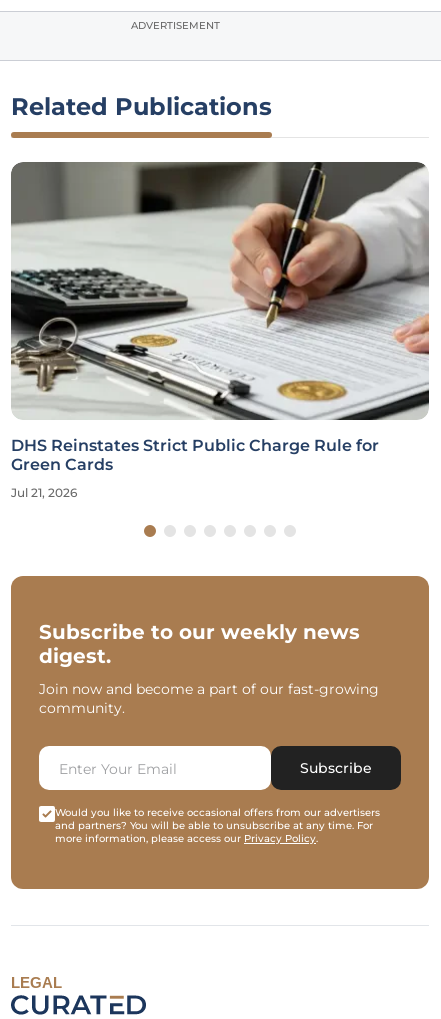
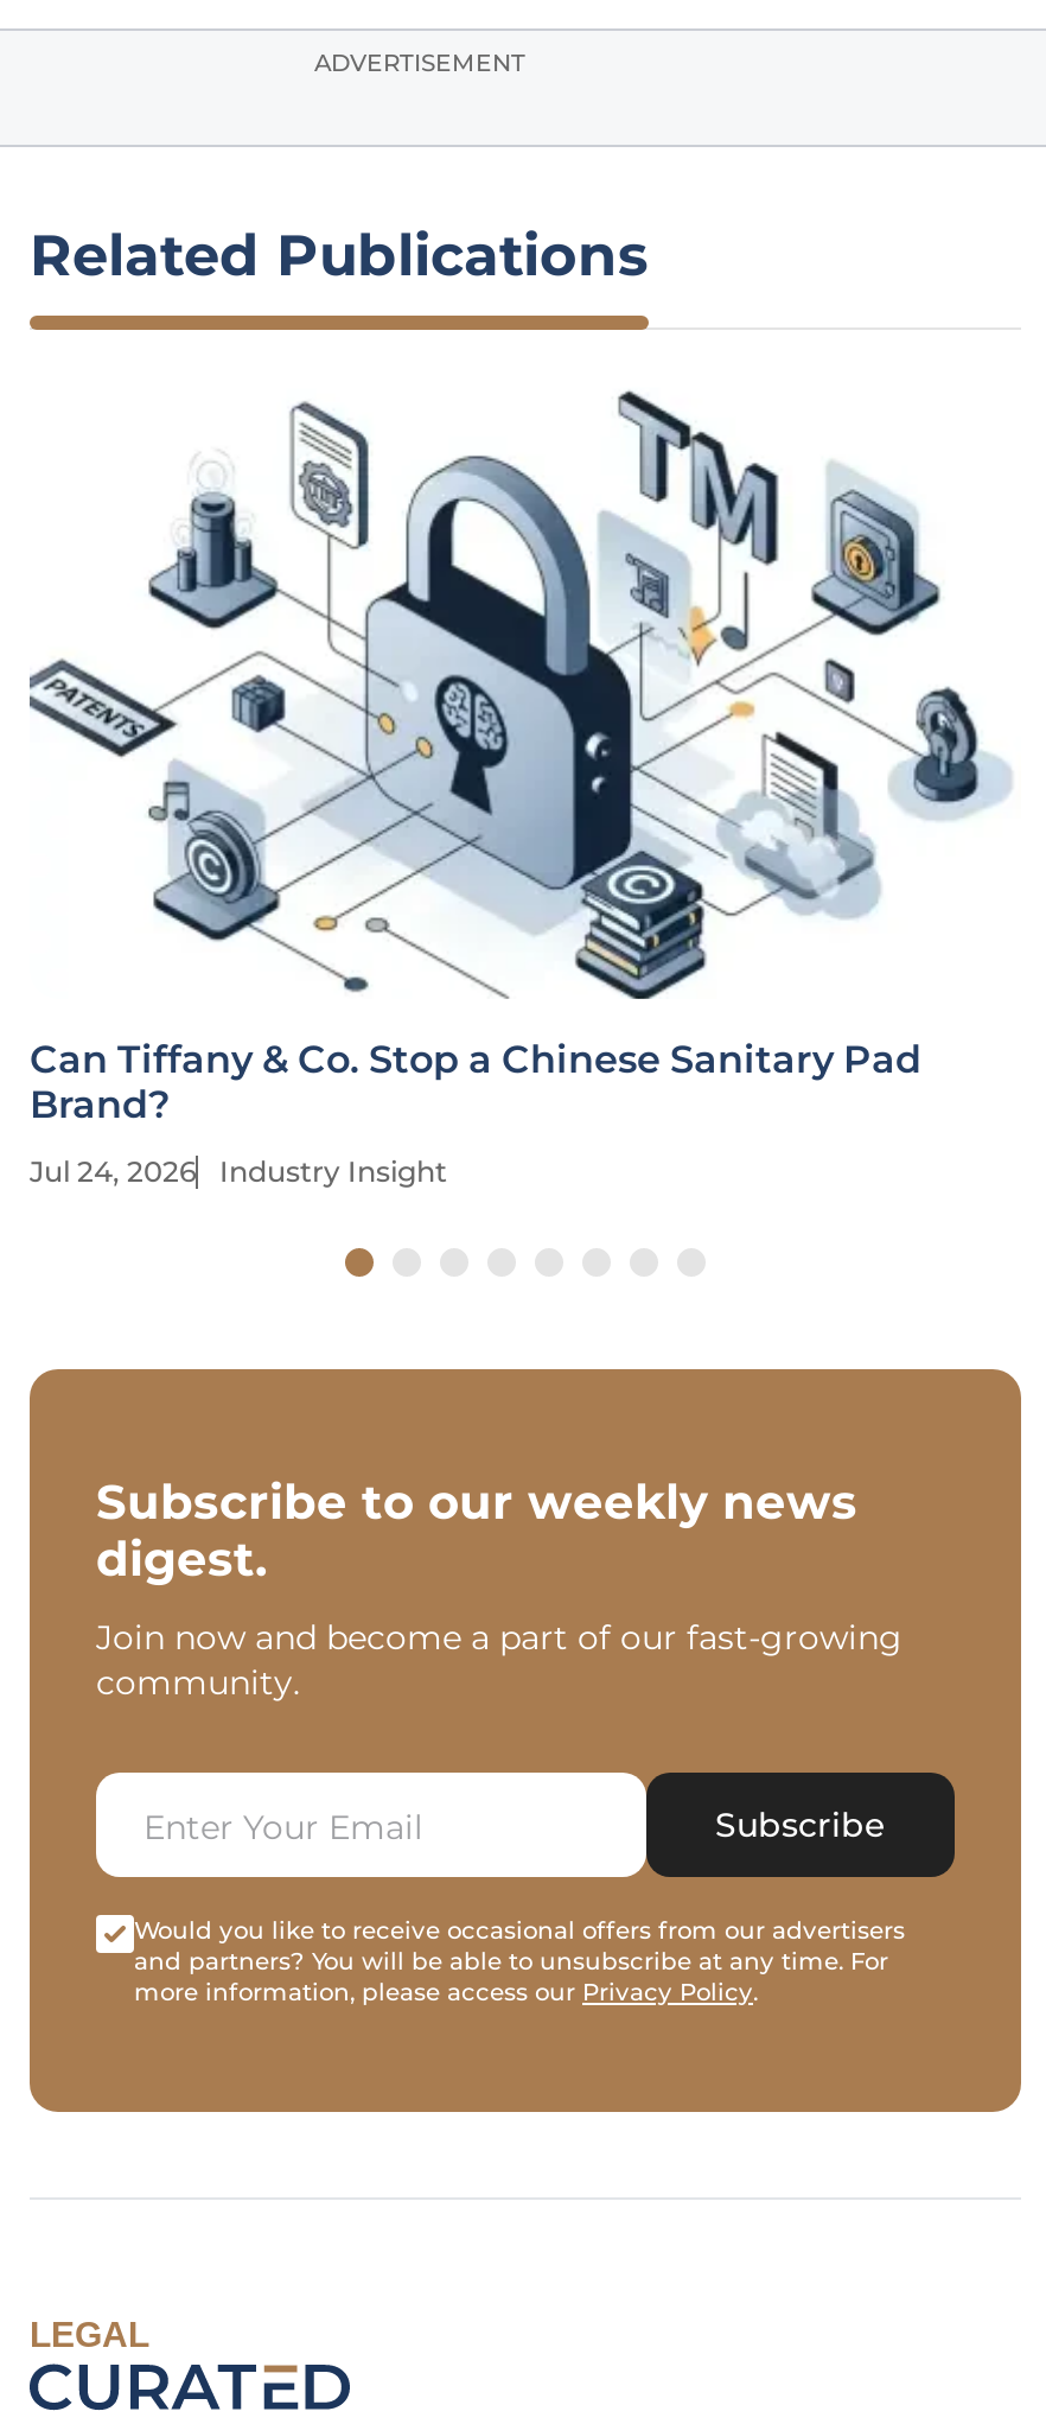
- [image]
- DHS Reinstates Strict Public Charge Rule for
- Green Cards
+ [image]
+ Can Tiffany & Co. Stop a Chinese Sanitary Pad
+ Brand?

- Jul 21, 2026
+ Jul 24, 2026
+ Industry Insight
